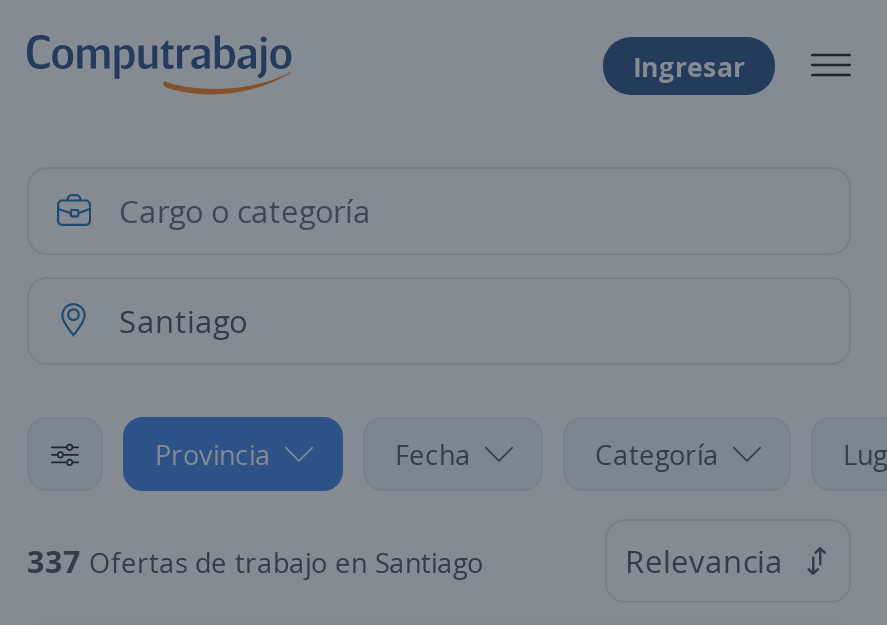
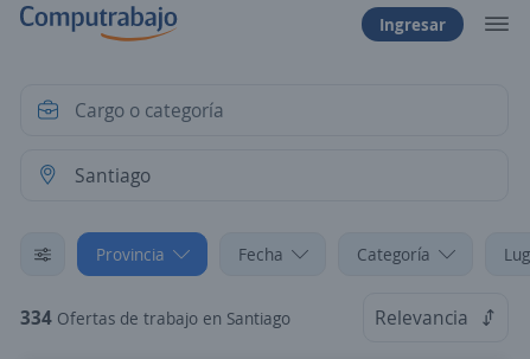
- 337 Ofertas de trabajo en Santiago
+ 334 Ofertas de trabajo en Santiago
